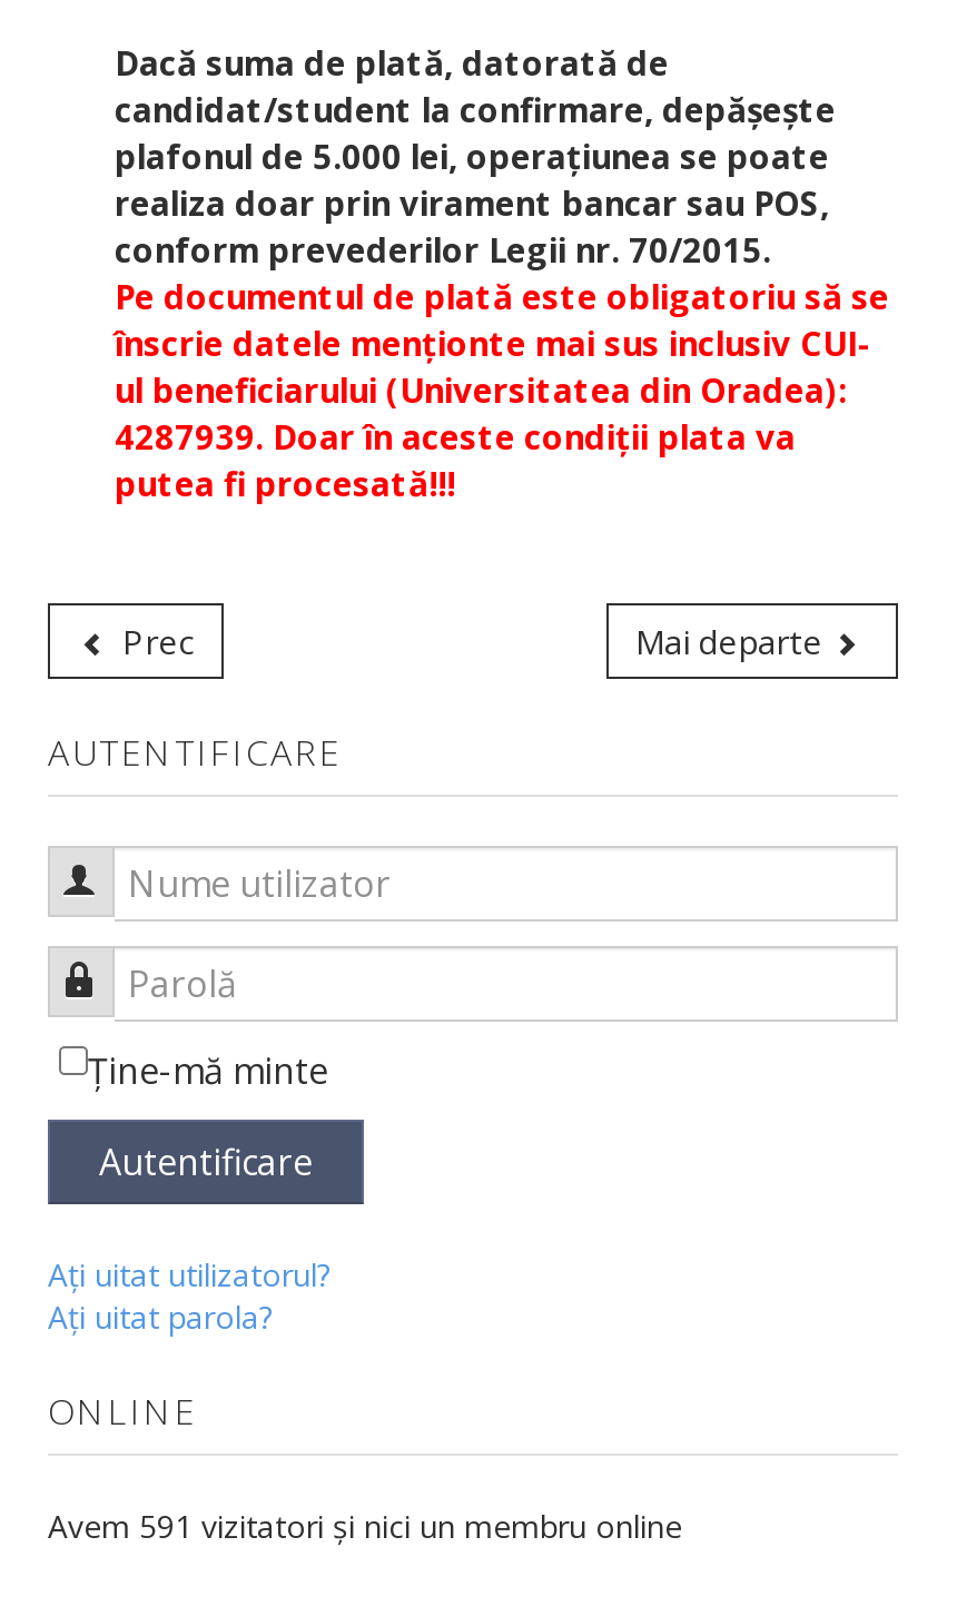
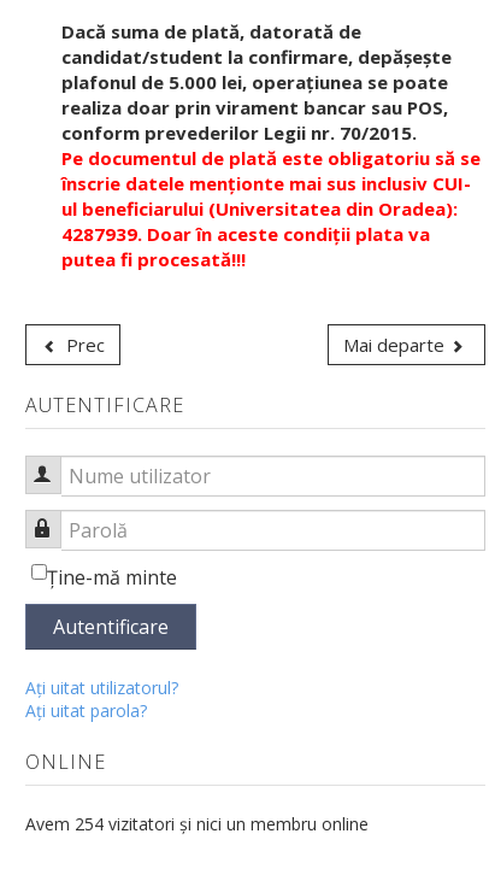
- Avem 591 vizitatori și nici un membru online
+ Avem 254 vizitatori și nici un membru online
